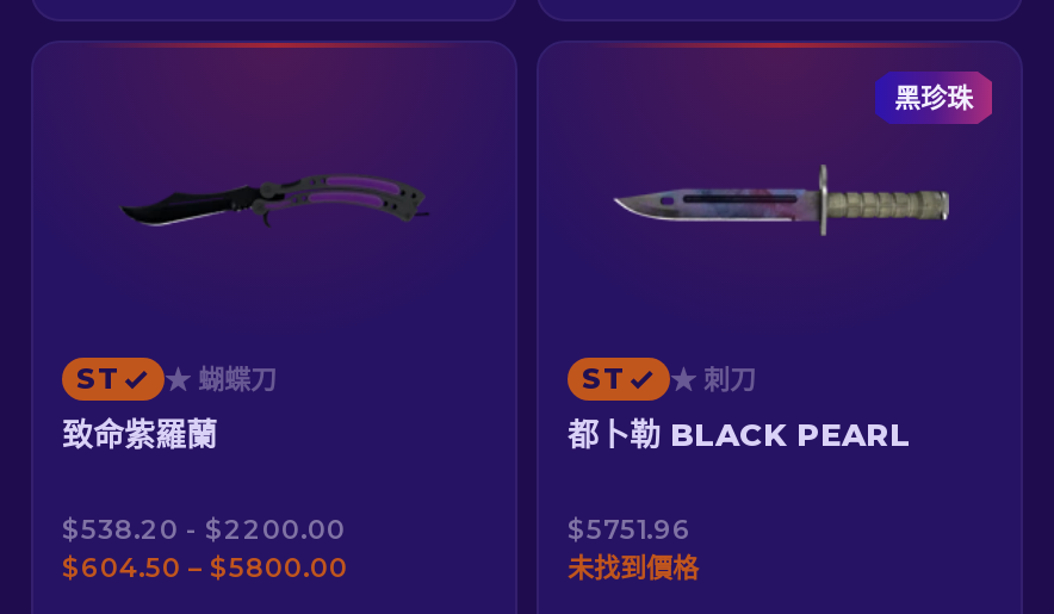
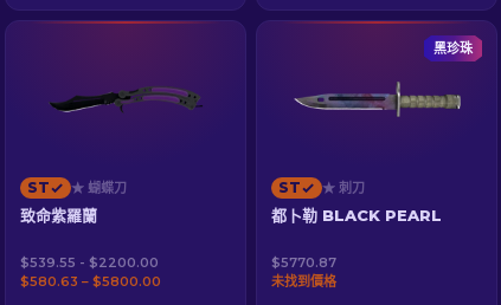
- $538.20 - $2200.00
+ $539.55 - $2200.00

- $5751.96
+ $5770.87

- $604.50 – $5800.00
+ $580.63 – $5800.00
